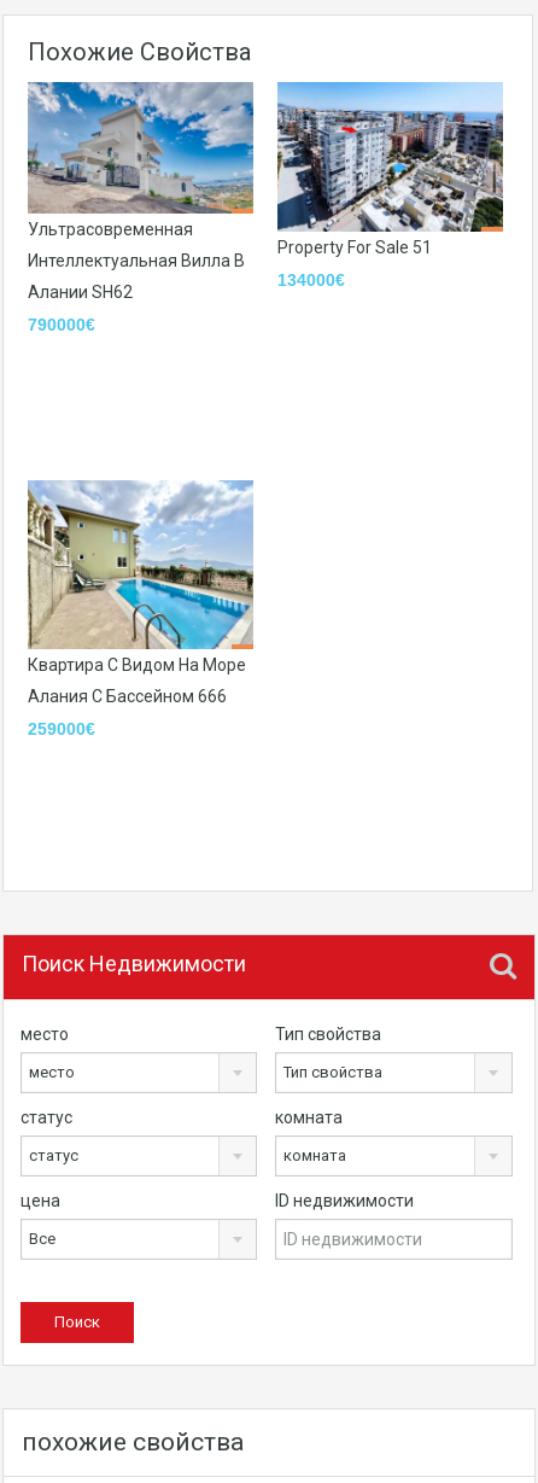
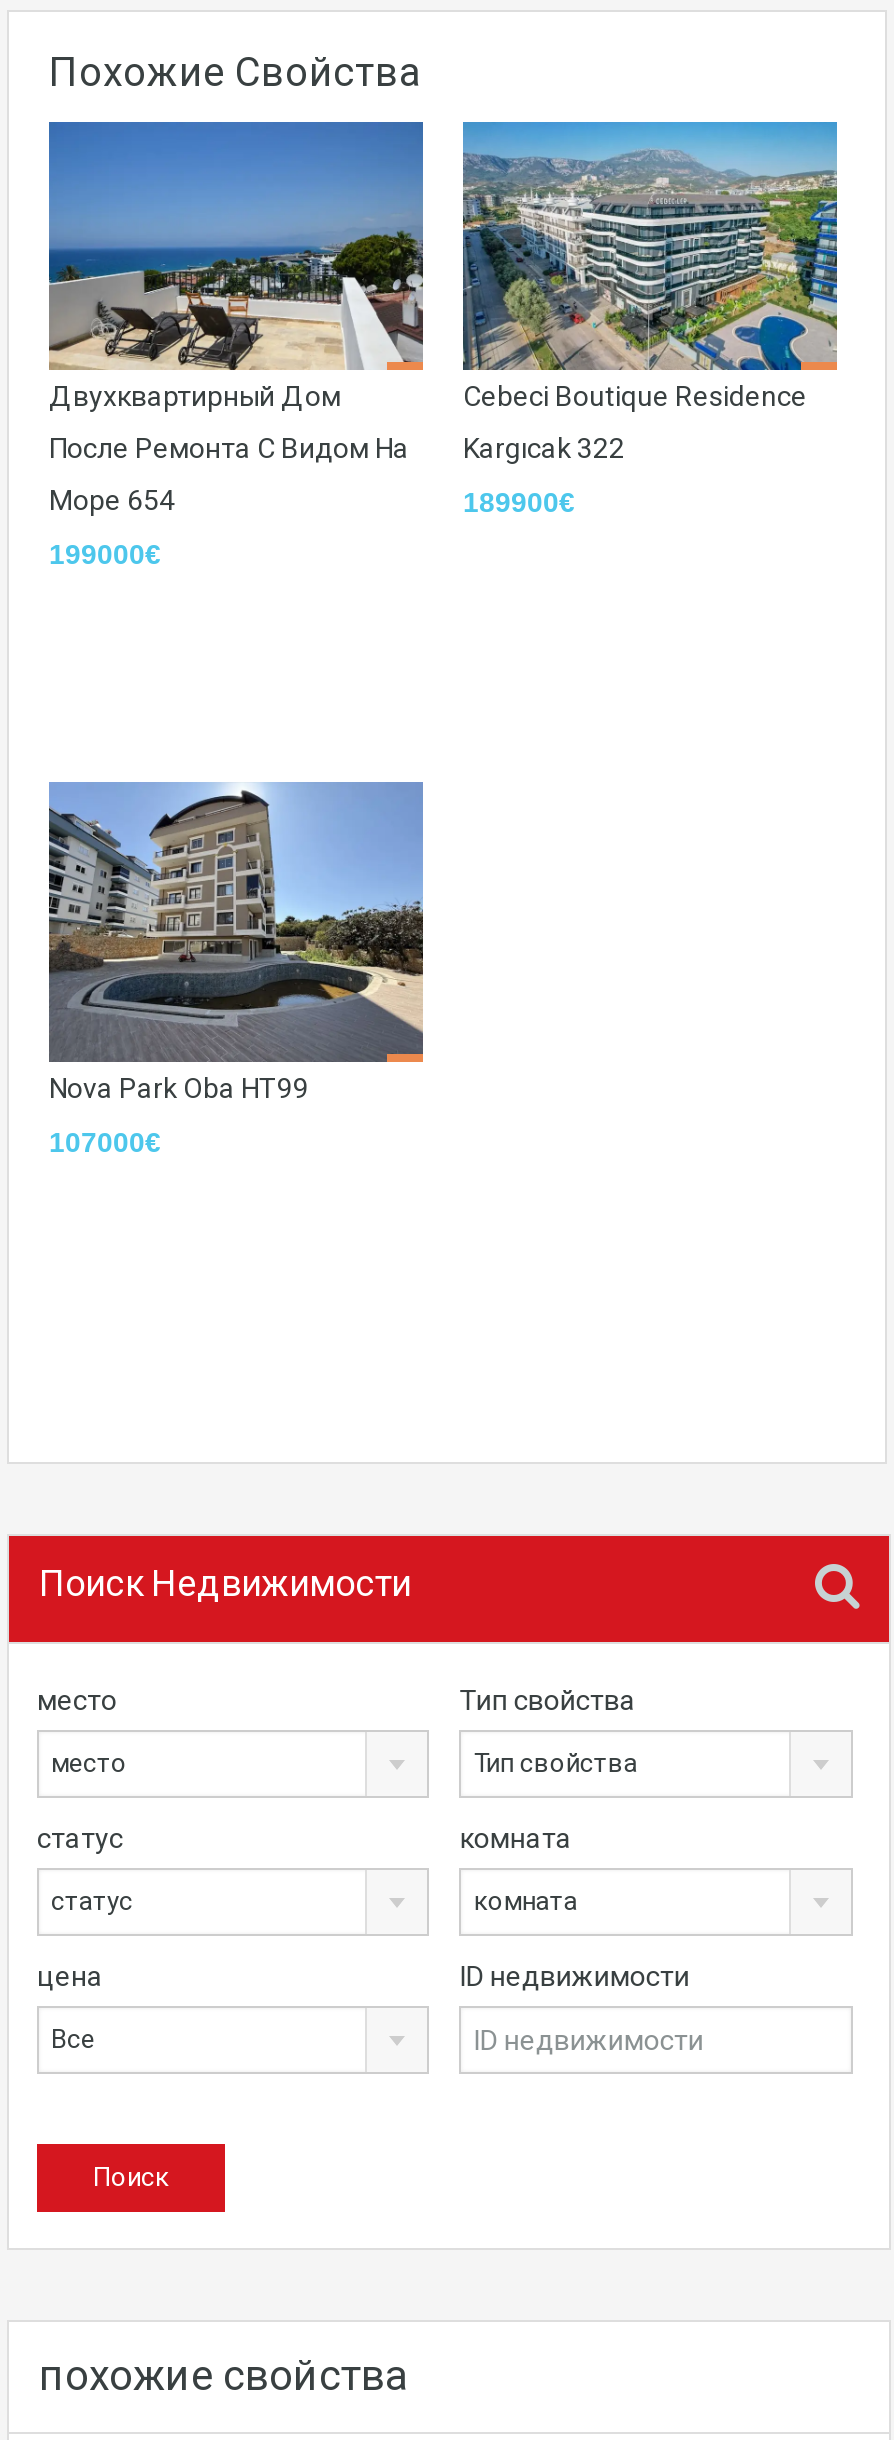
- [image]
- Ультрасовременная
+ [image]
+ Двухквартирный Дом

- [image]
- Property For Sale 51
+ [image]
+ Cebeci Boutique Residence

- Интеллектуальная Вилла В
+ После Ремонта С Видом На

- 134000€
+ Kargıcak 322

- Алании SH62
+ Море 654

- 790000€
+ 199000€

- [image]
- Алания С Бассейном 666
+ [image]
+ Nova Park Oba HT99

- Квартира С Видом На Море
+ 189900€

- 259000€
+ 107000€
